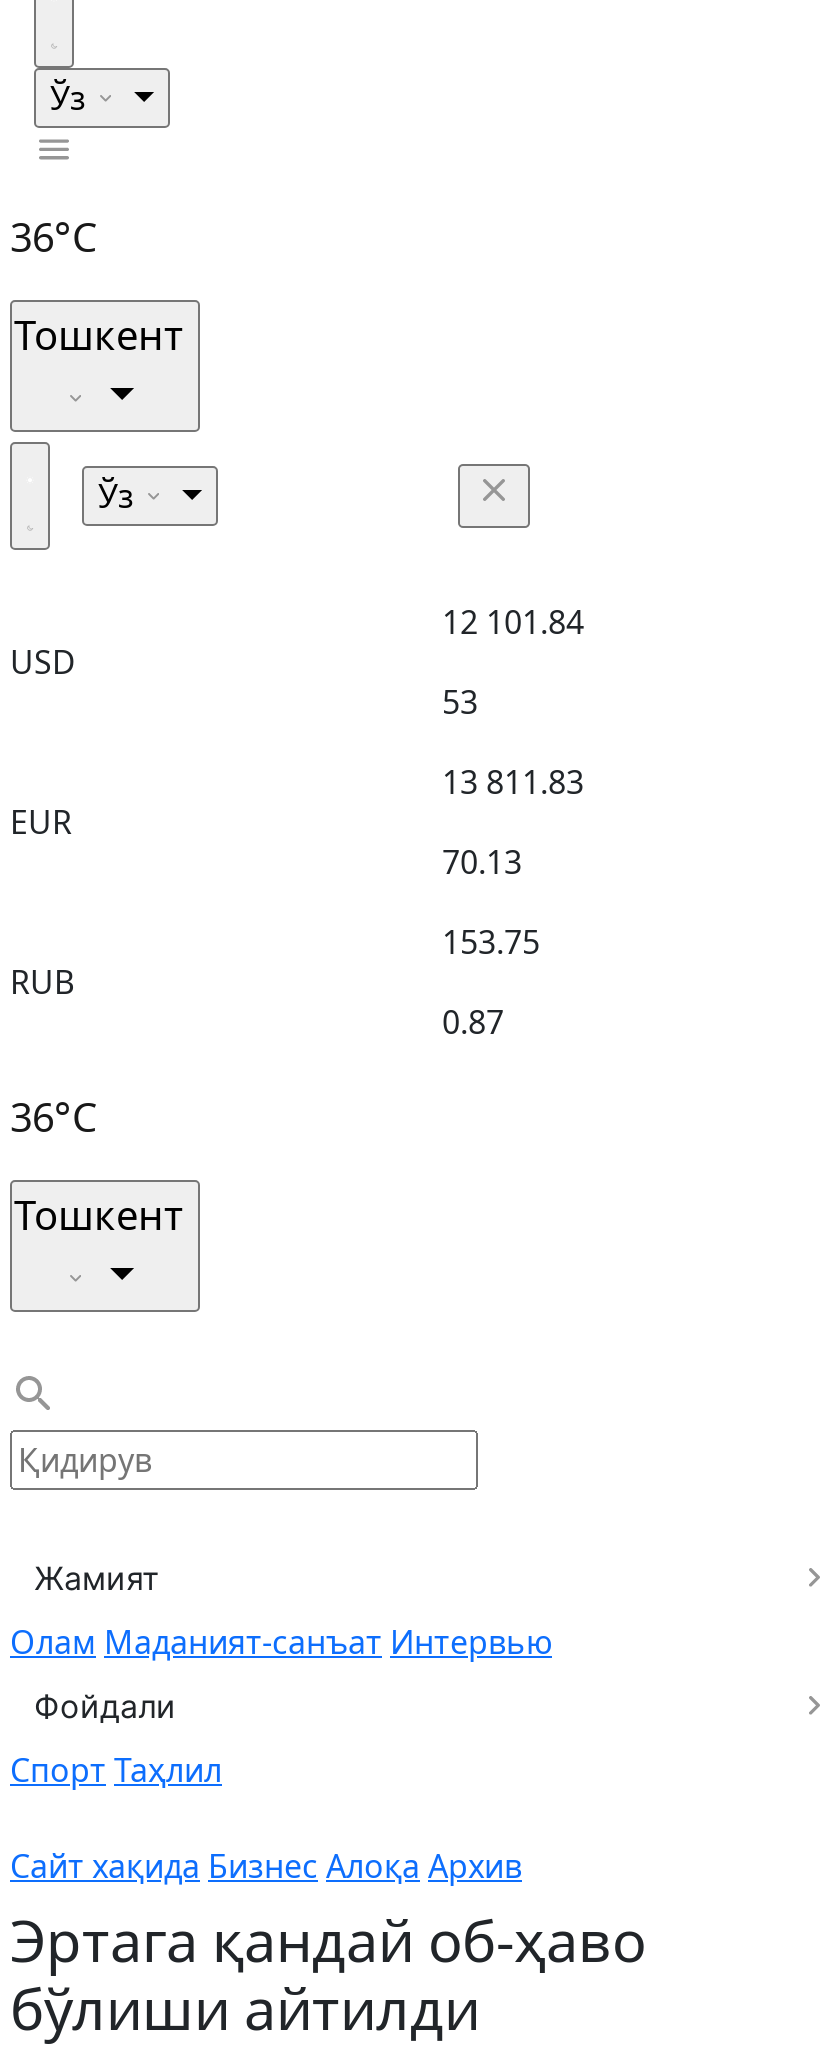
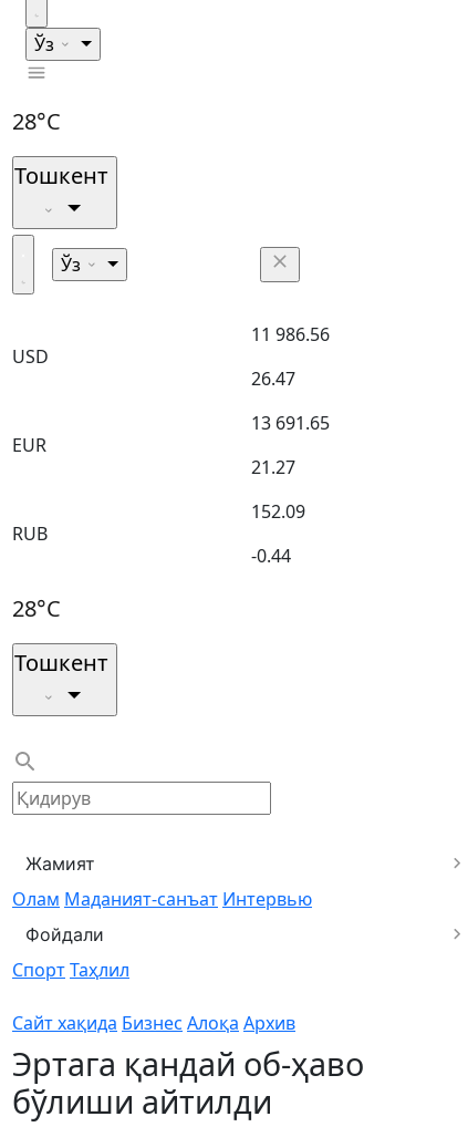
- 36°C
+ 28°C

- 12 101.84
+ 11 986.56

- 53
+ 26.47

- 13 811.83
+ 13 691.65

- 70.13
+ 21.27

- 153.75
+ 152.09

- 0.87
+ -0.44

- 36°C
+ 28°C
